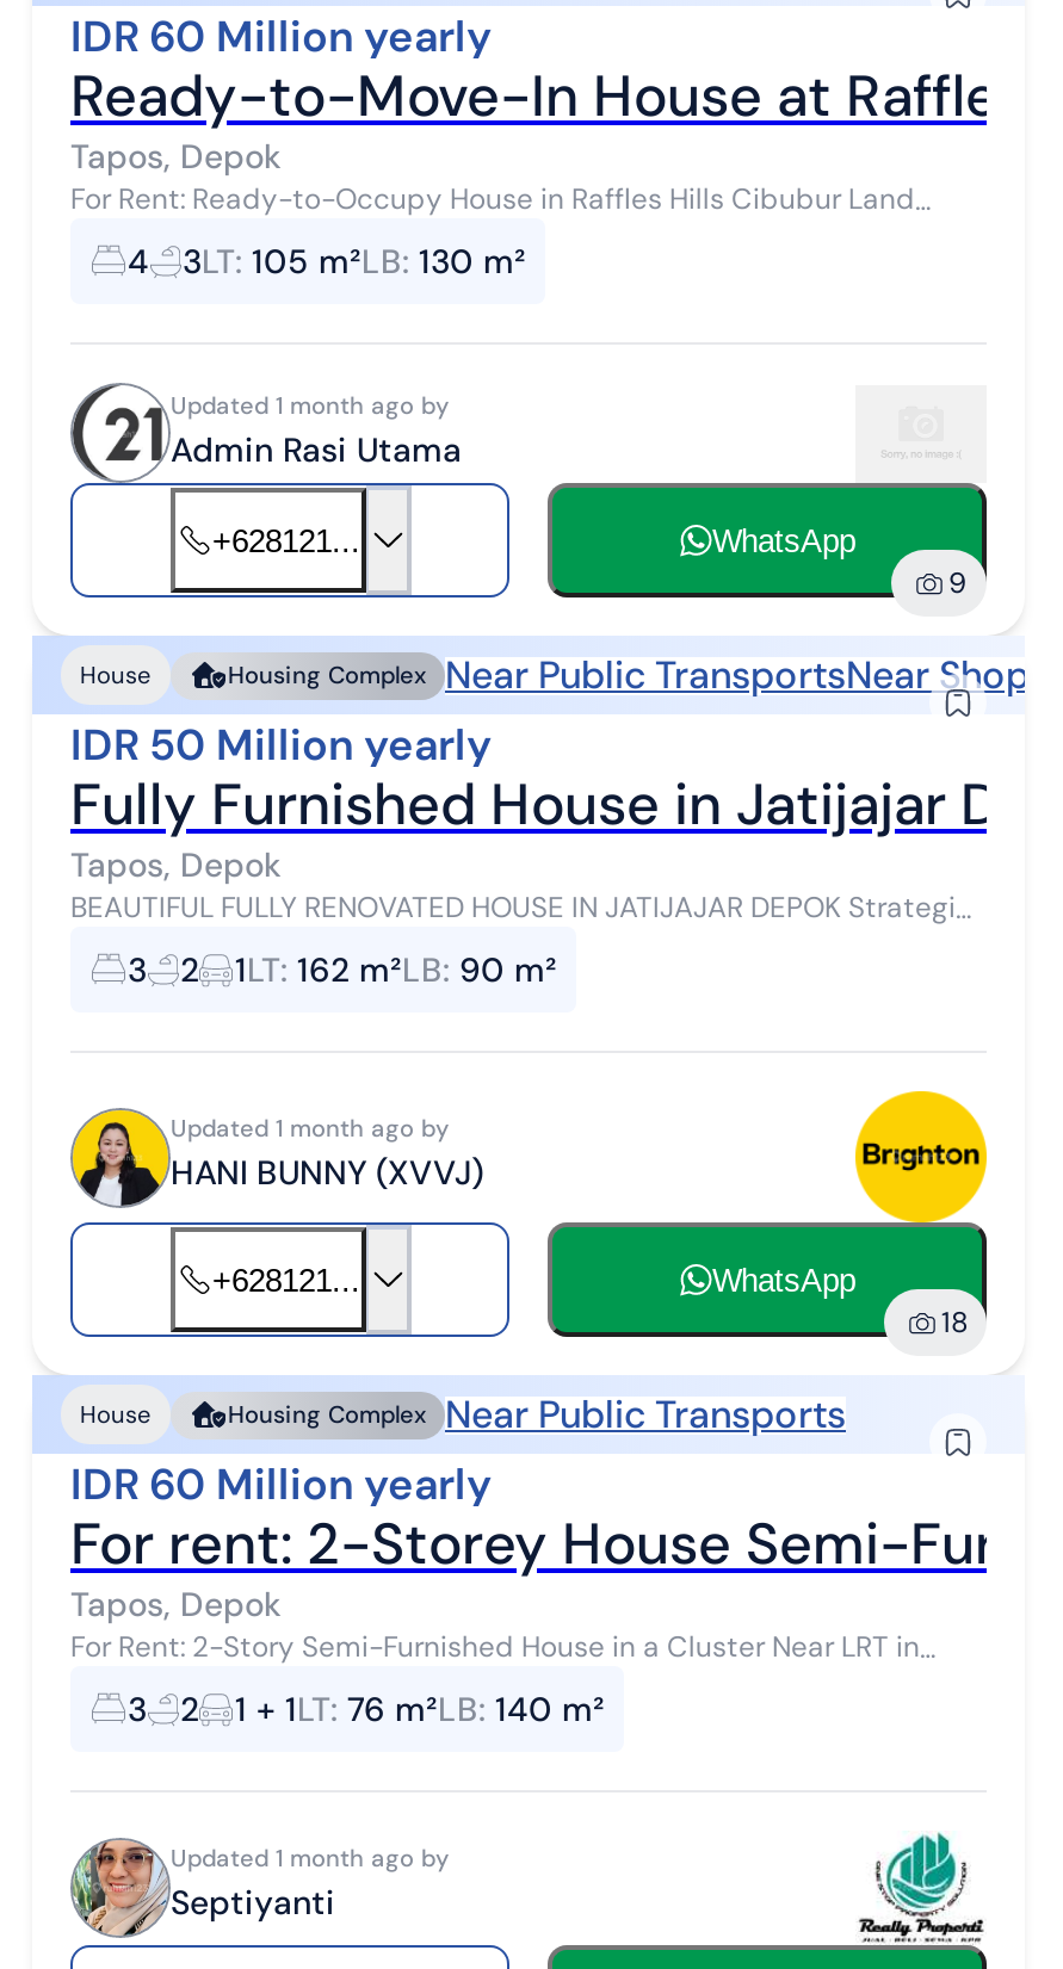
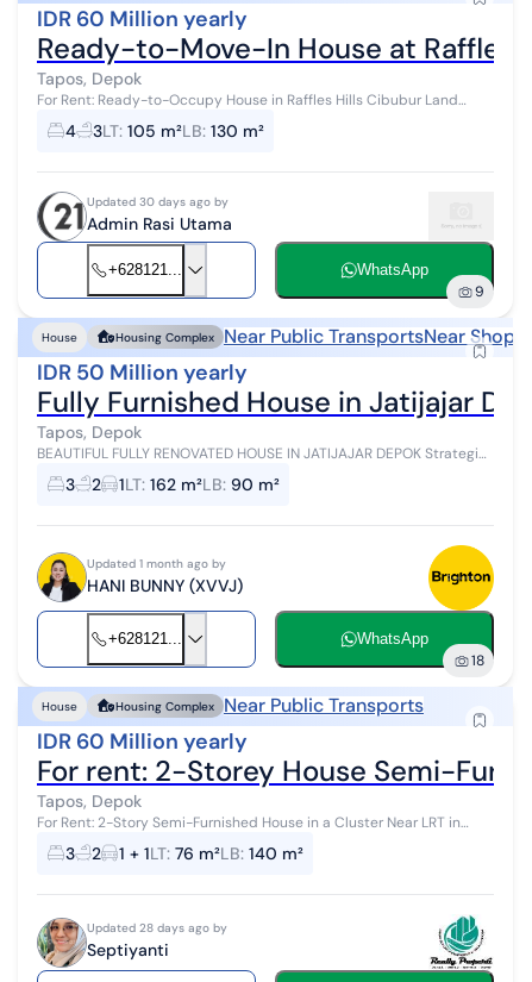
- Updated 1 month ago by
+ Updated 30 days ago by

- Updated 1 month ago by
+ Updated 28 days ago by
